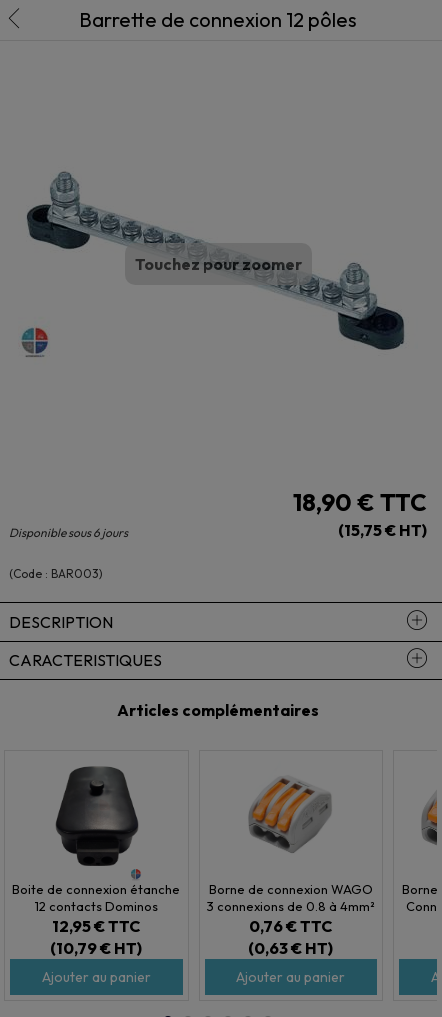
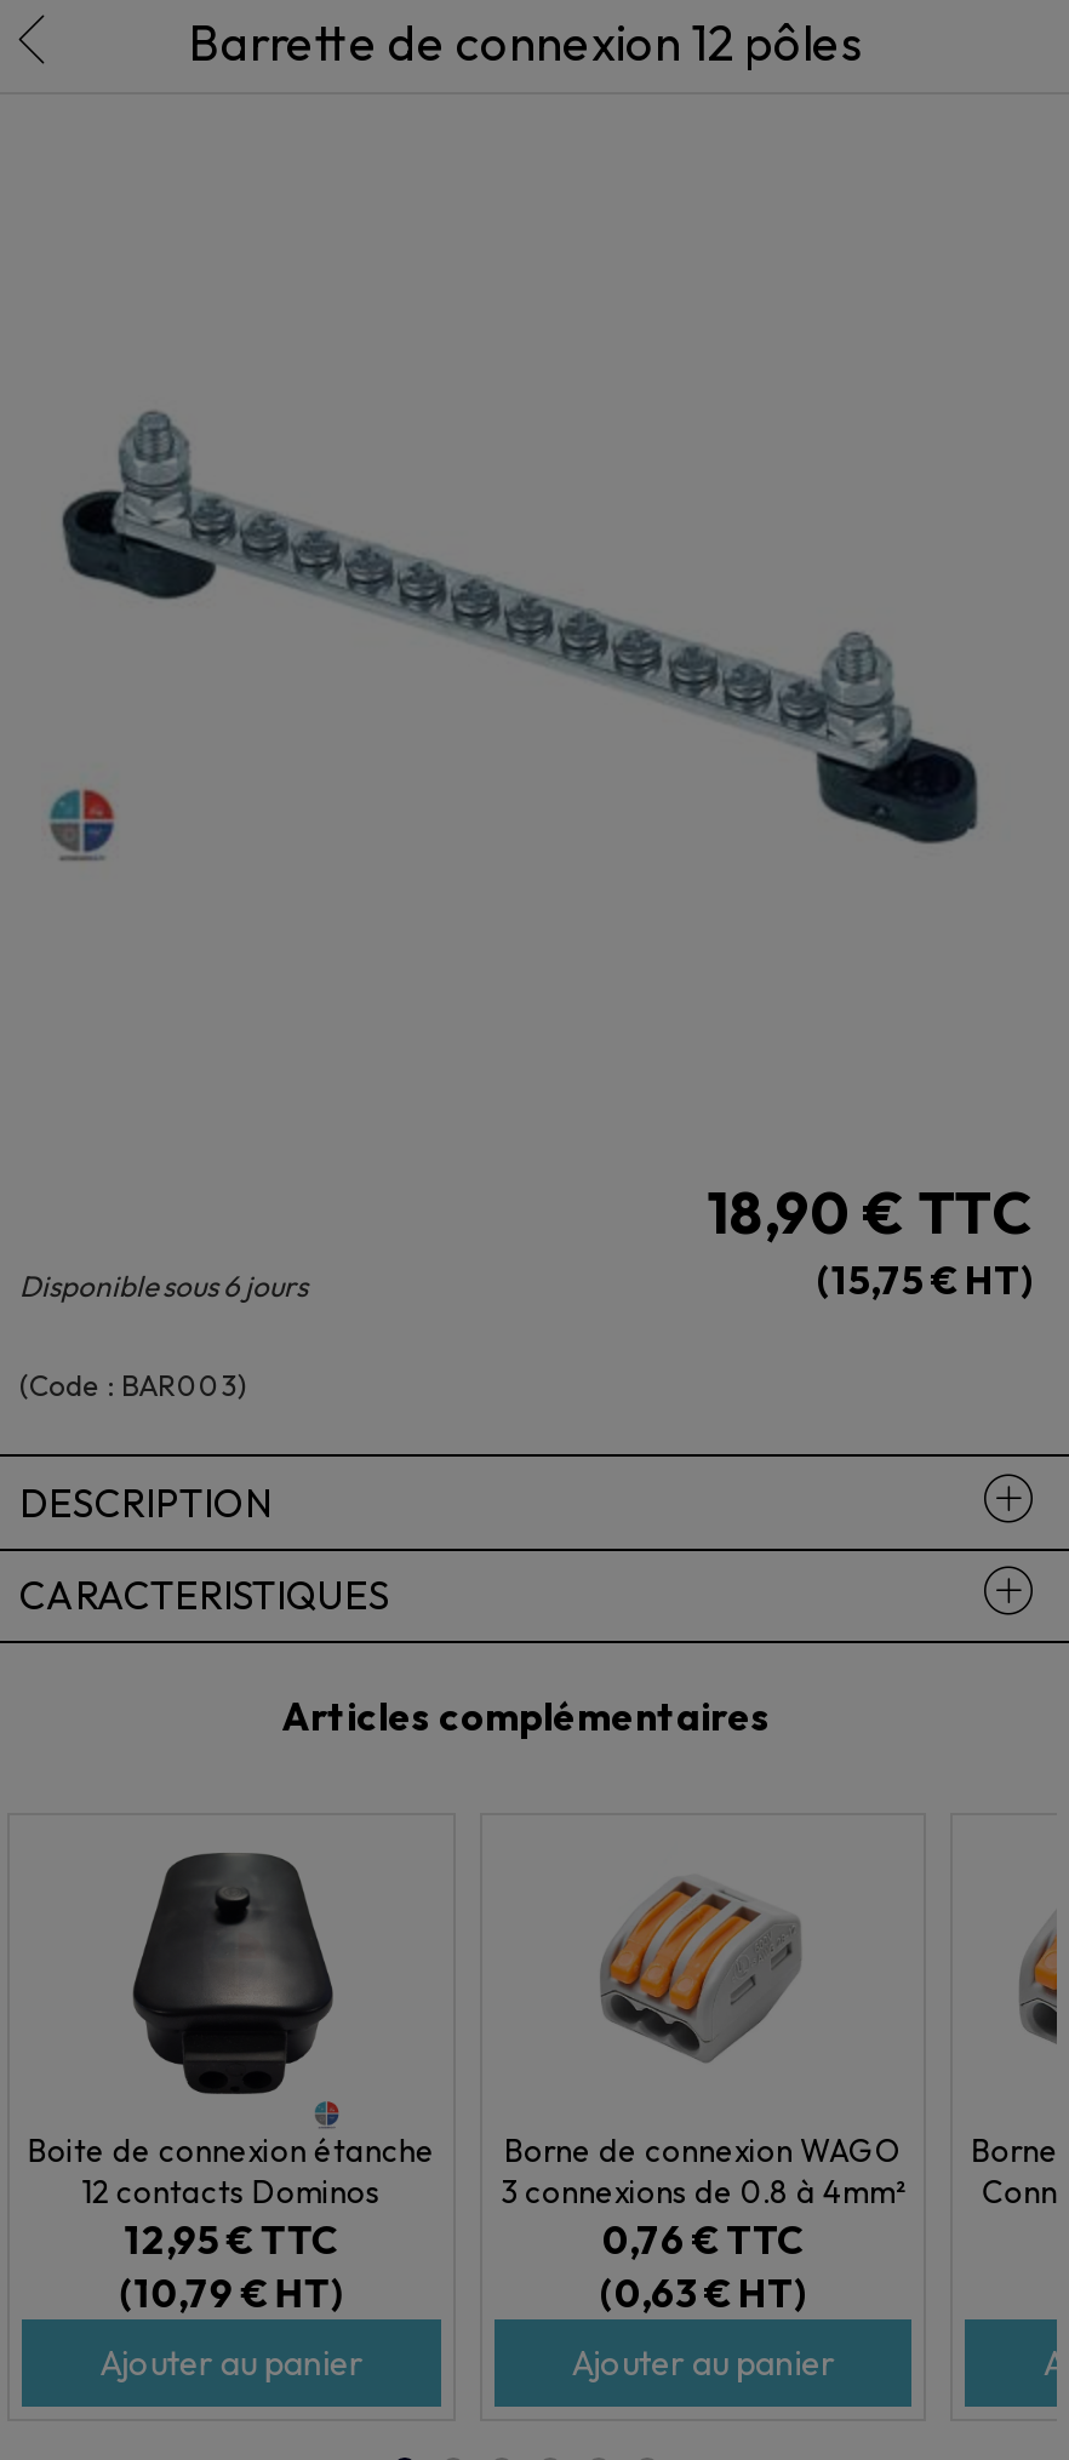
- Touchez pour zoomer
